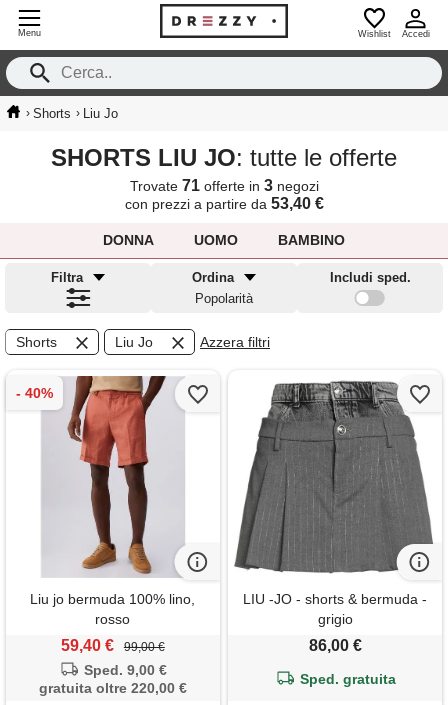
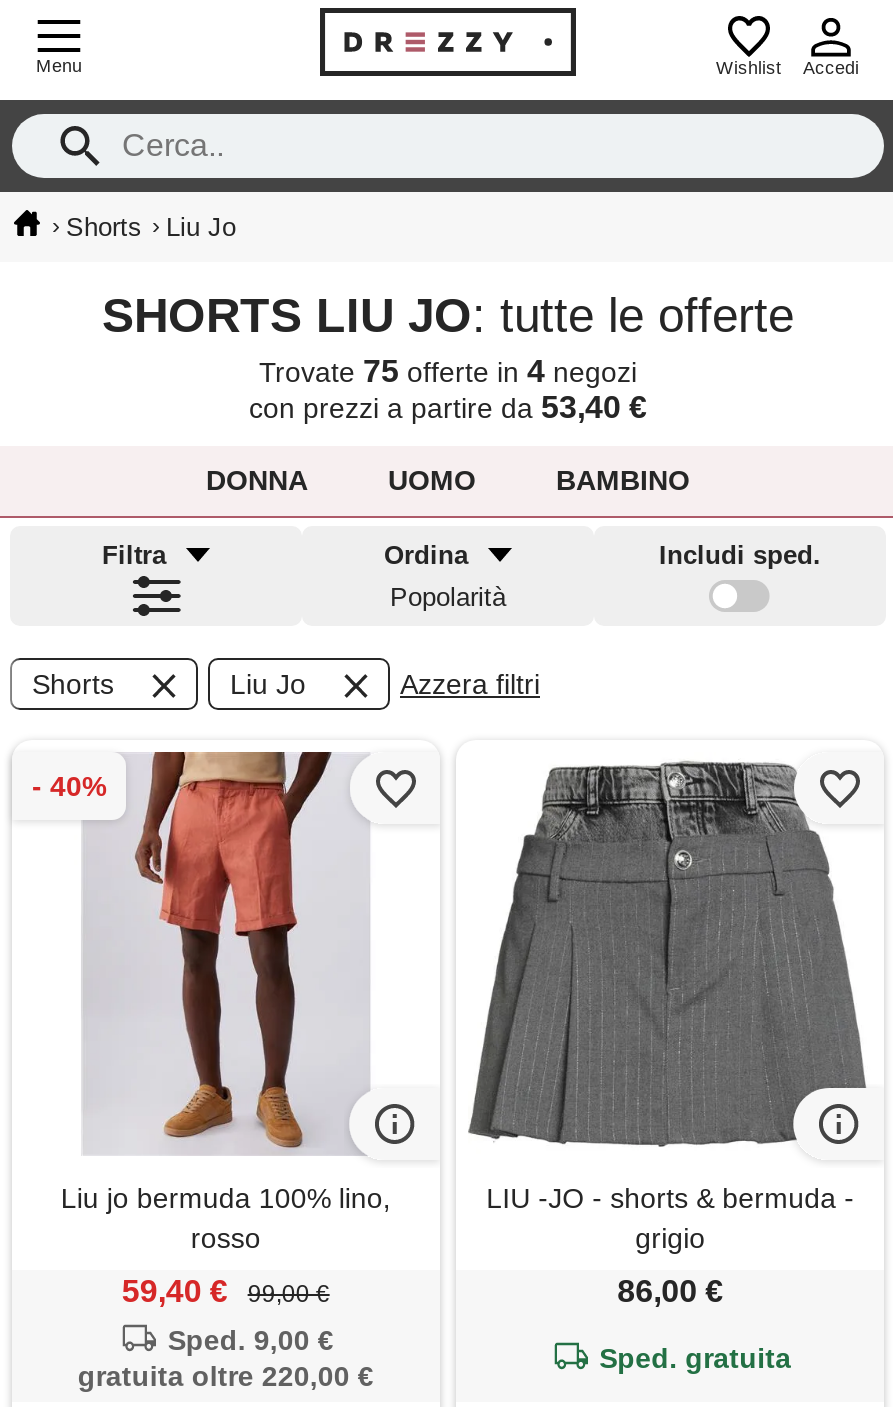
- Trovate 71 offerte in 3 negozi
+ Trovate 75 offerte in 4 negozi
